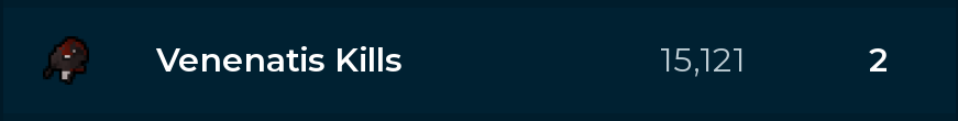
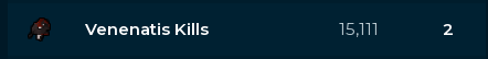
- 15,121
+ 15,111
